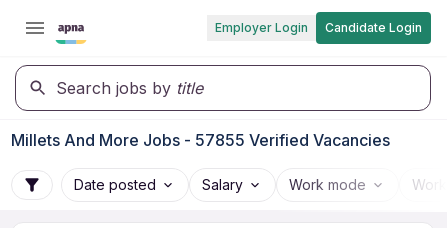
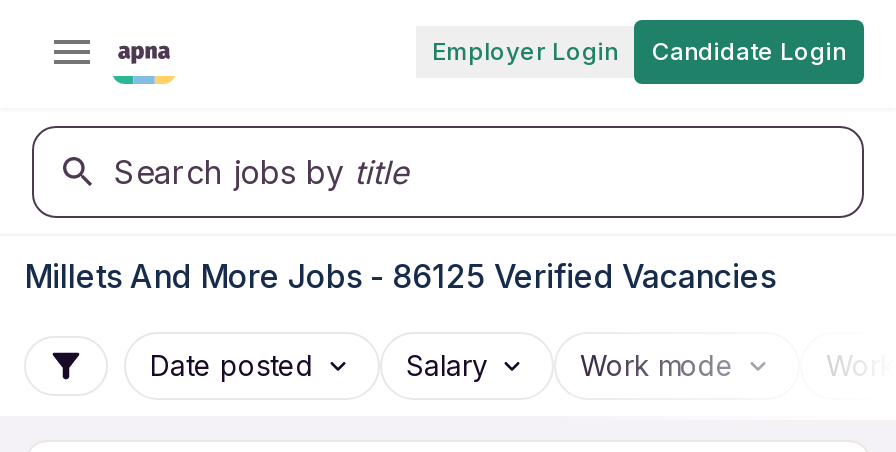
- Millets And More Jobs - 57855 Verified Vacancies
+ Millets And More Jobs - 86125 Verified Vacancies
